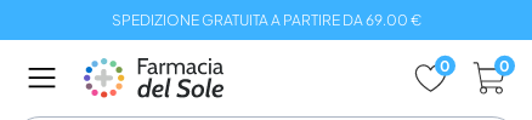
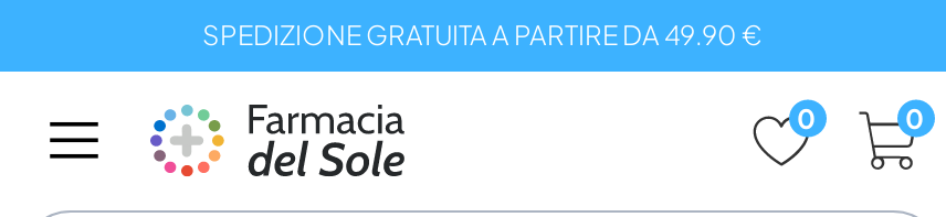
- SPEDIZIONE GRATUITA A PARTIRE DA 69.00 €
+ SPEDIZIONE GRATUITA A PARTIRE DA 49.90 €
